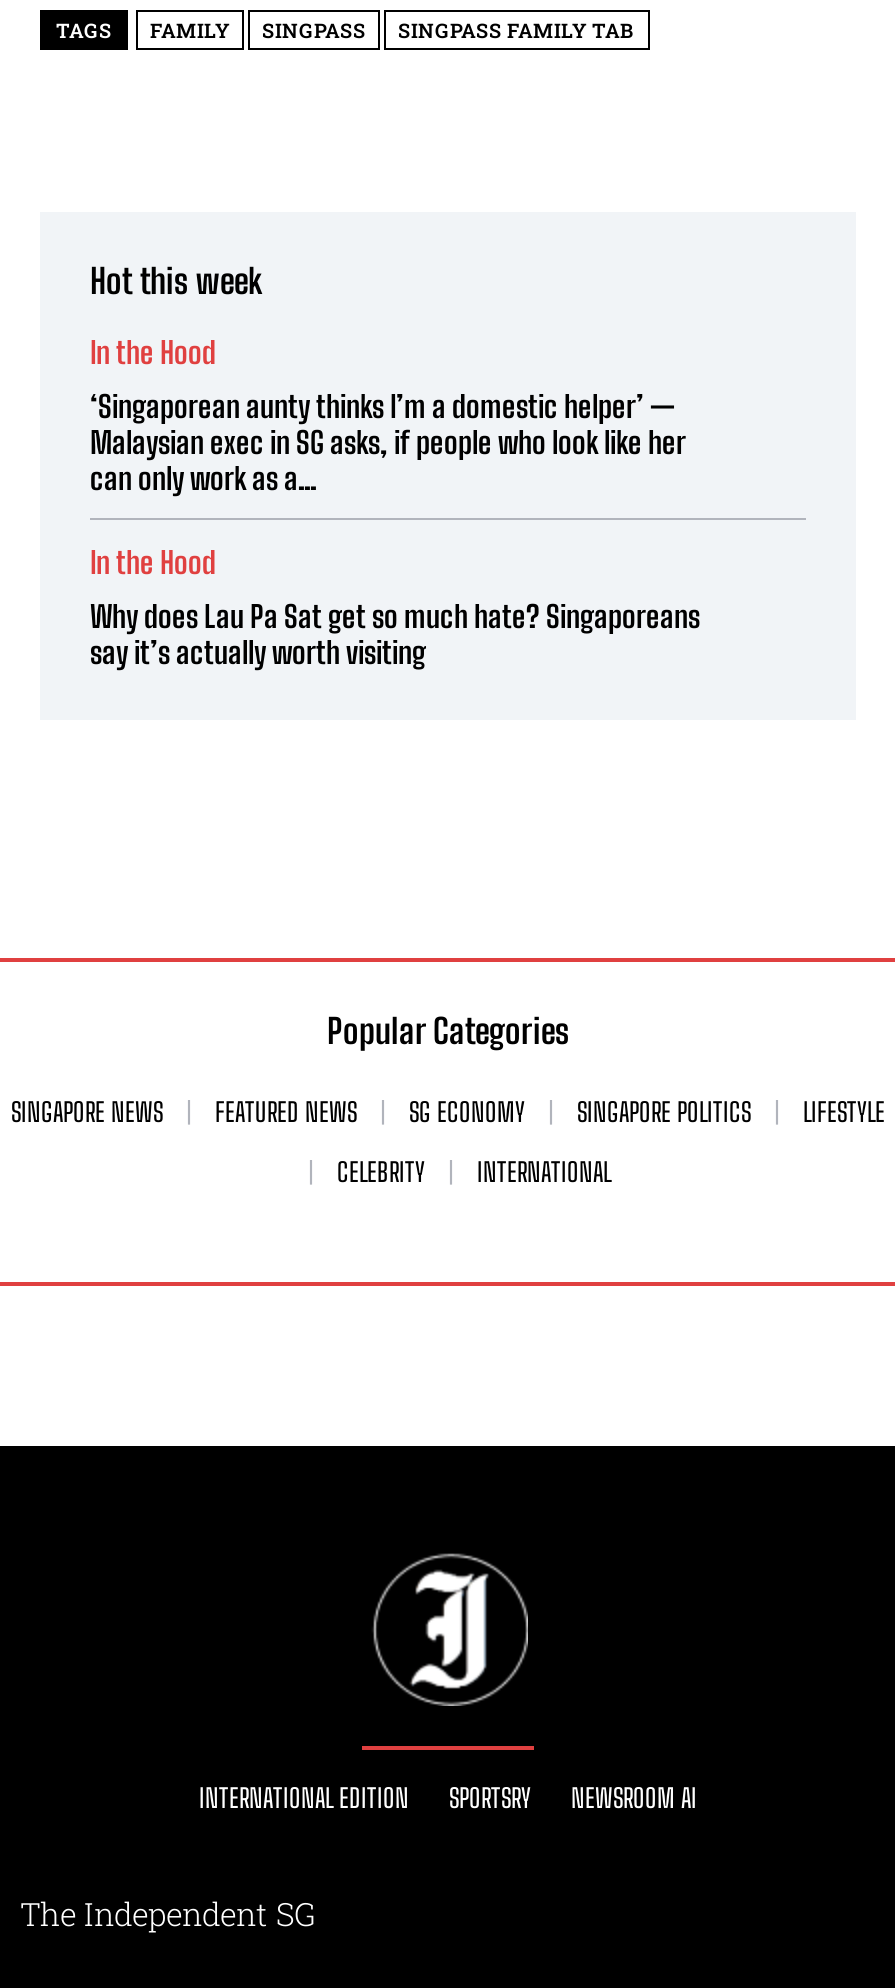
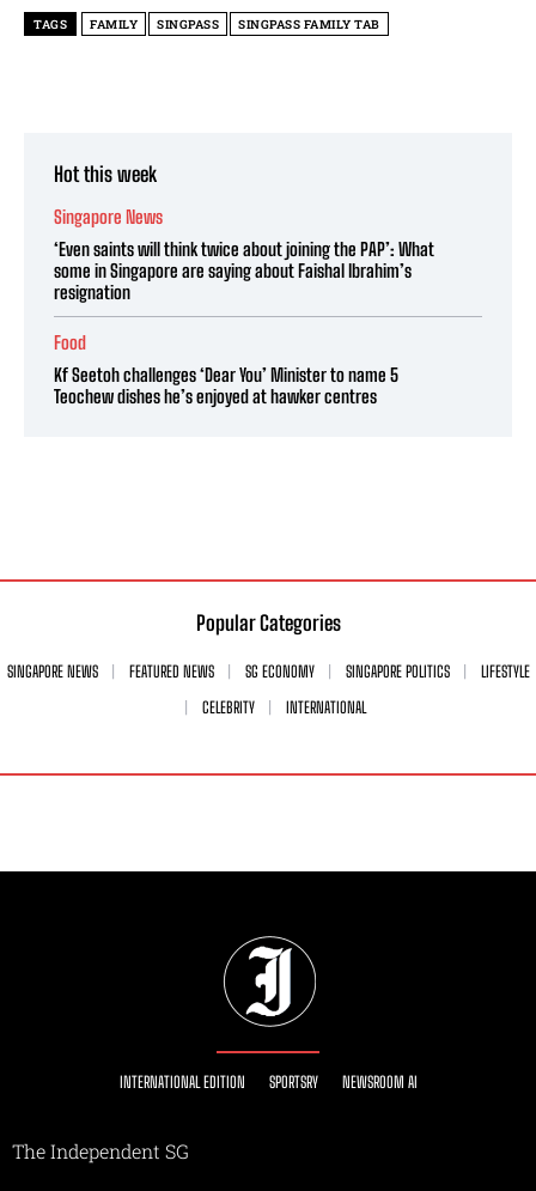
- In the Hood
+ Singapore News

- ‘Singaporean aunty thinks I’m a domestic helper’ —
- Malaysian exec in SG asks, if people who look like her
- can only work as a...
+ ‘Even saints will think twice about joining the PAP’: What
+ some in Singapore are saying about Faishal Ibrahim’s
+ resignation

- In the Hood
+ Food

- Why does Lau Pa Sat get so much hate? Singaporeans
- say it’s actually worth visiting
+ Kf Seetoh challenges ‘Dear You’ Minister to name 5
+ Teochew dishes he’s enjoyed at hawker centres
